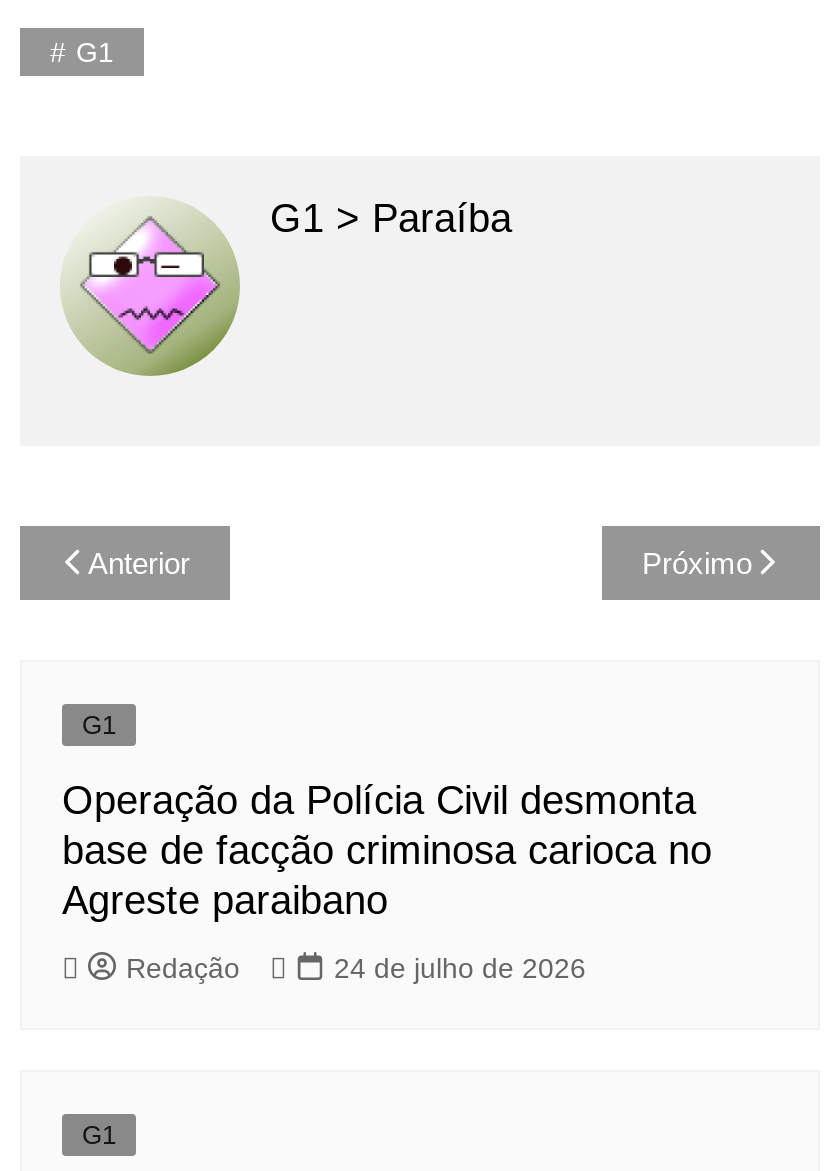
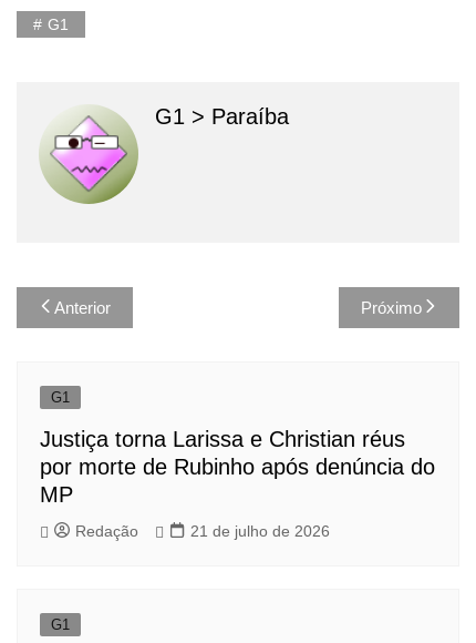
- Operação da Polícia Civil desmonta
- base de facção criminosa carioca no
- Agreste paraibano
+ Justiça torna Larissa e Christian réus
+ por morte de Rubinho após denúncia do
+ MP

- 24 de julho de 2026
+ 21 de julho de 2026
